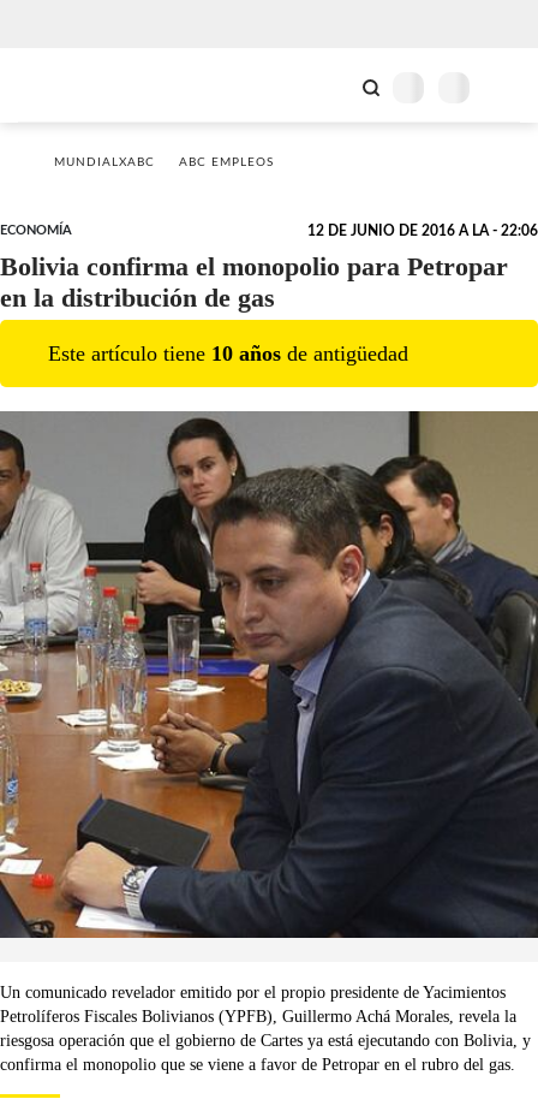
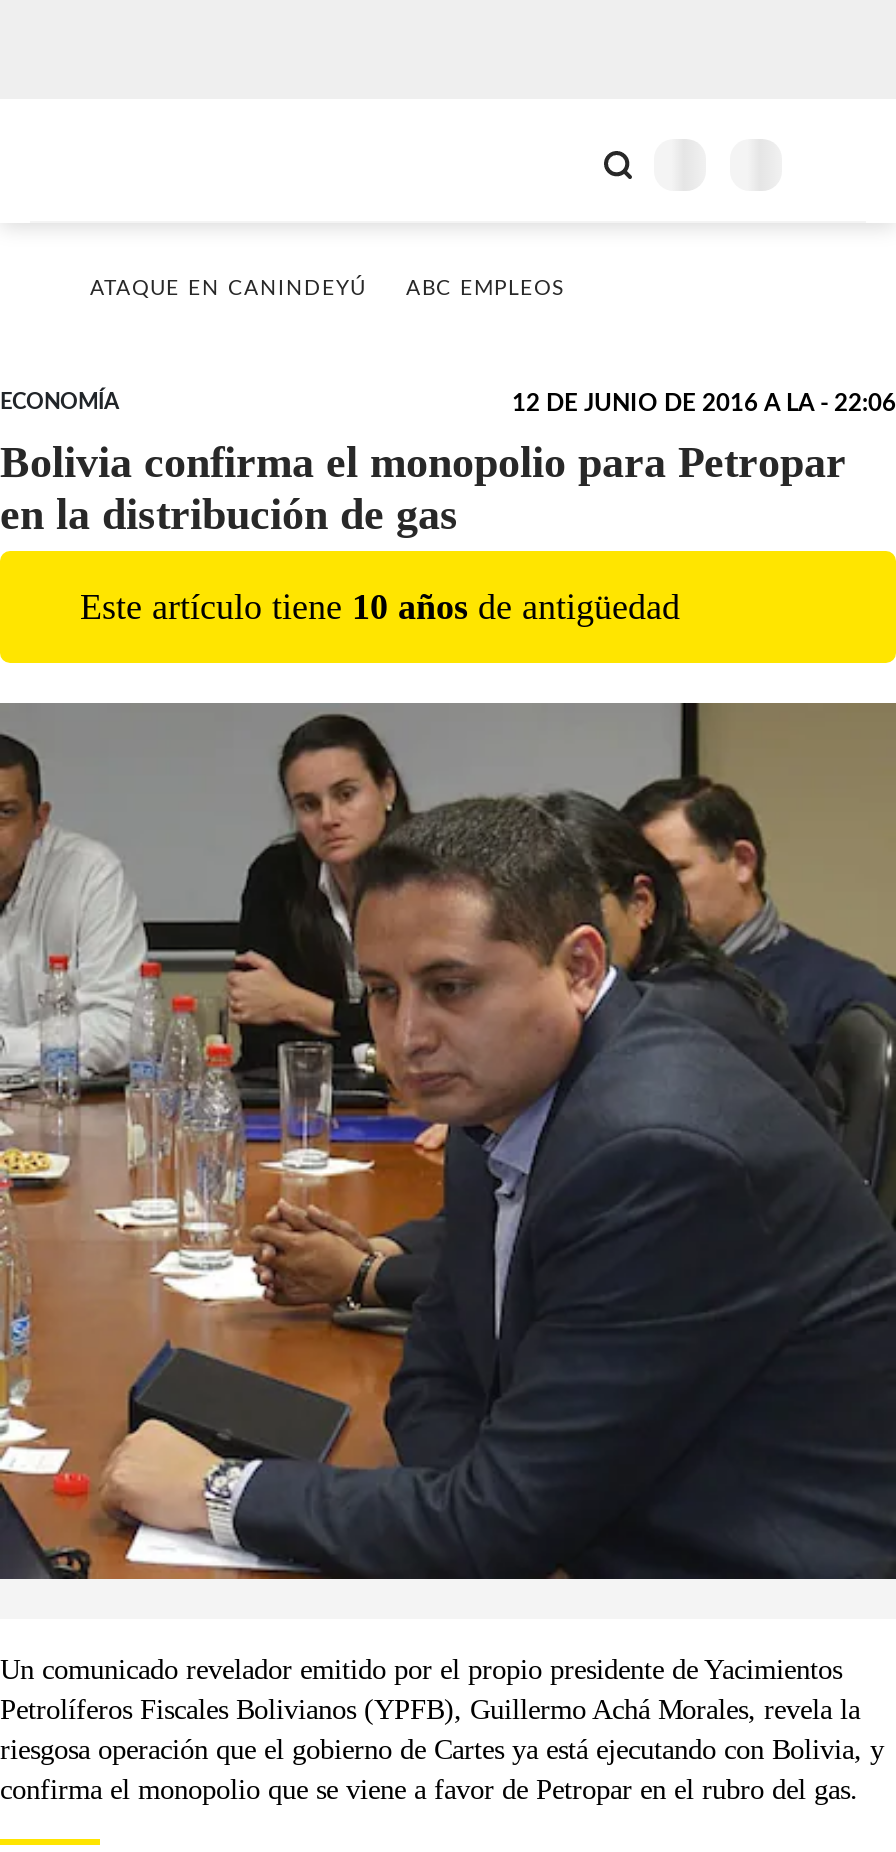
- MUNDIALXABC
+ ATAQUE EN CANINDEYÚ
